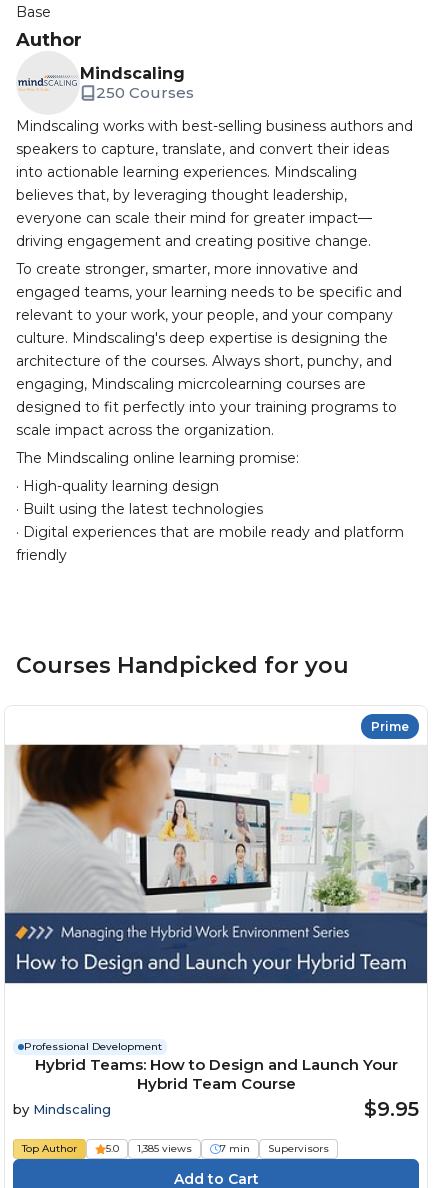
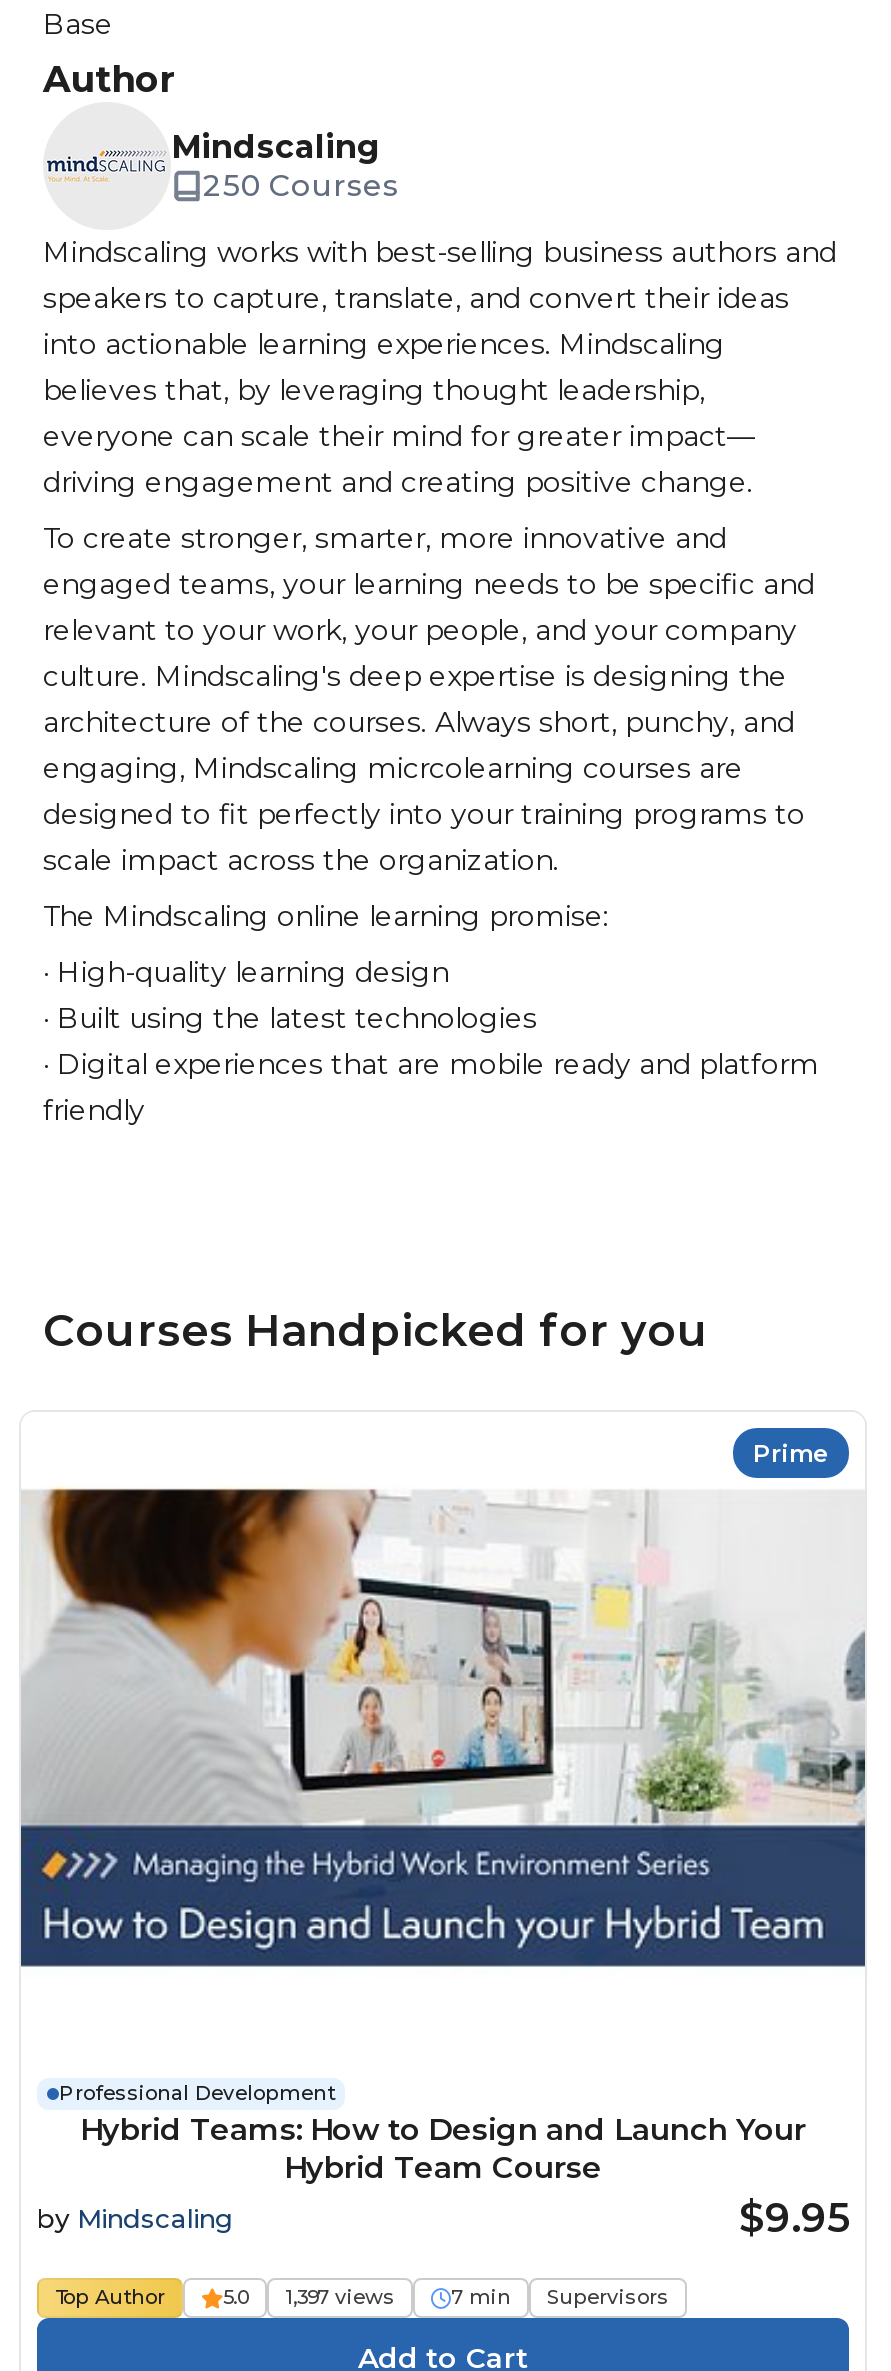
- 5.0 1,385 views
+ 5.0 1,397 views
